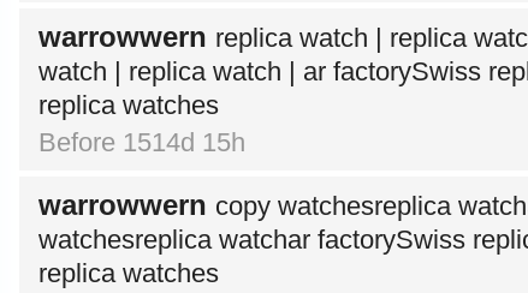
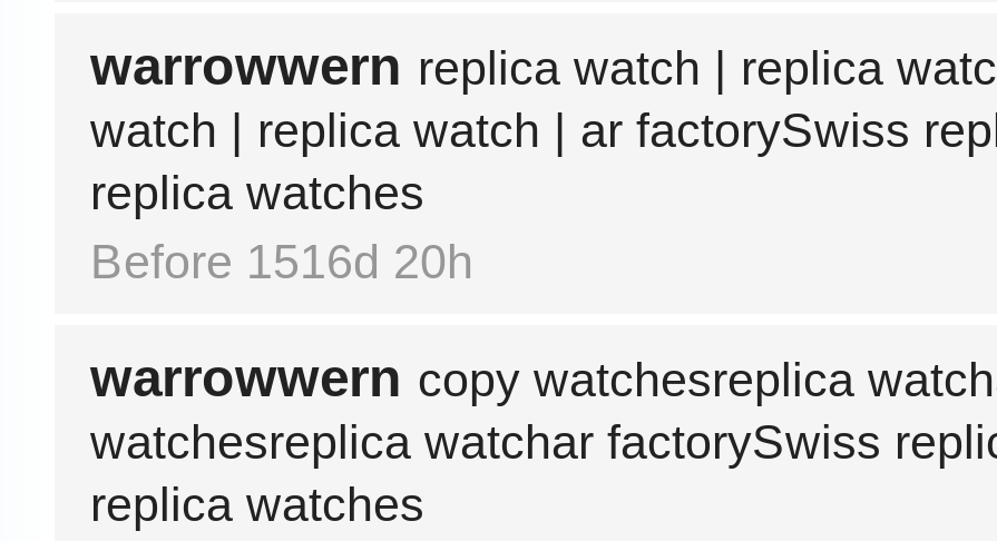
- Before 1514d 15h
+ Before 1516d 20h
